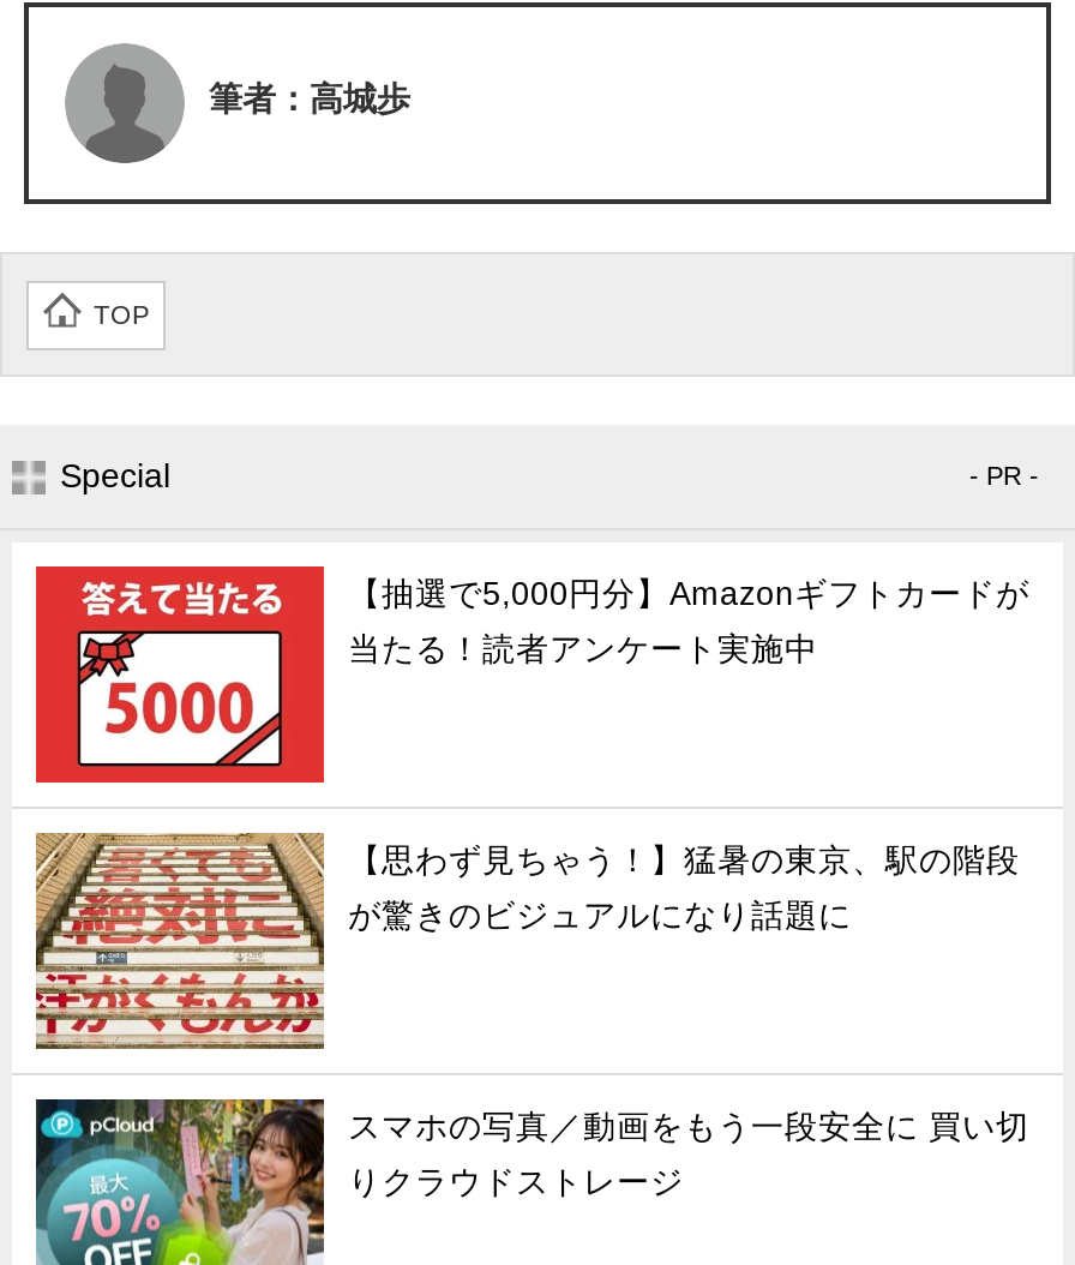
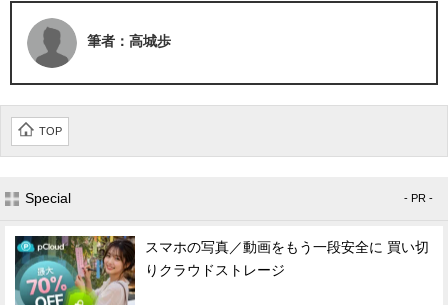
- [image]
- 【抽選で5,000円分】Amazonギフトカードが
- 当たる！読者アンケート実施中

- [image]
- 【思わず見ちゃう！】猛暑の東京、駅の階段
- が驚きのビジュアルになり話題に
